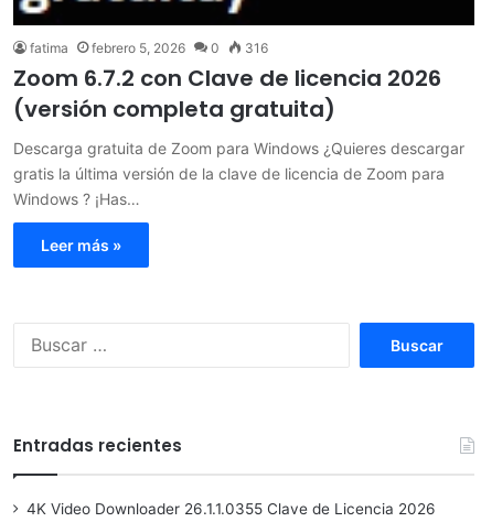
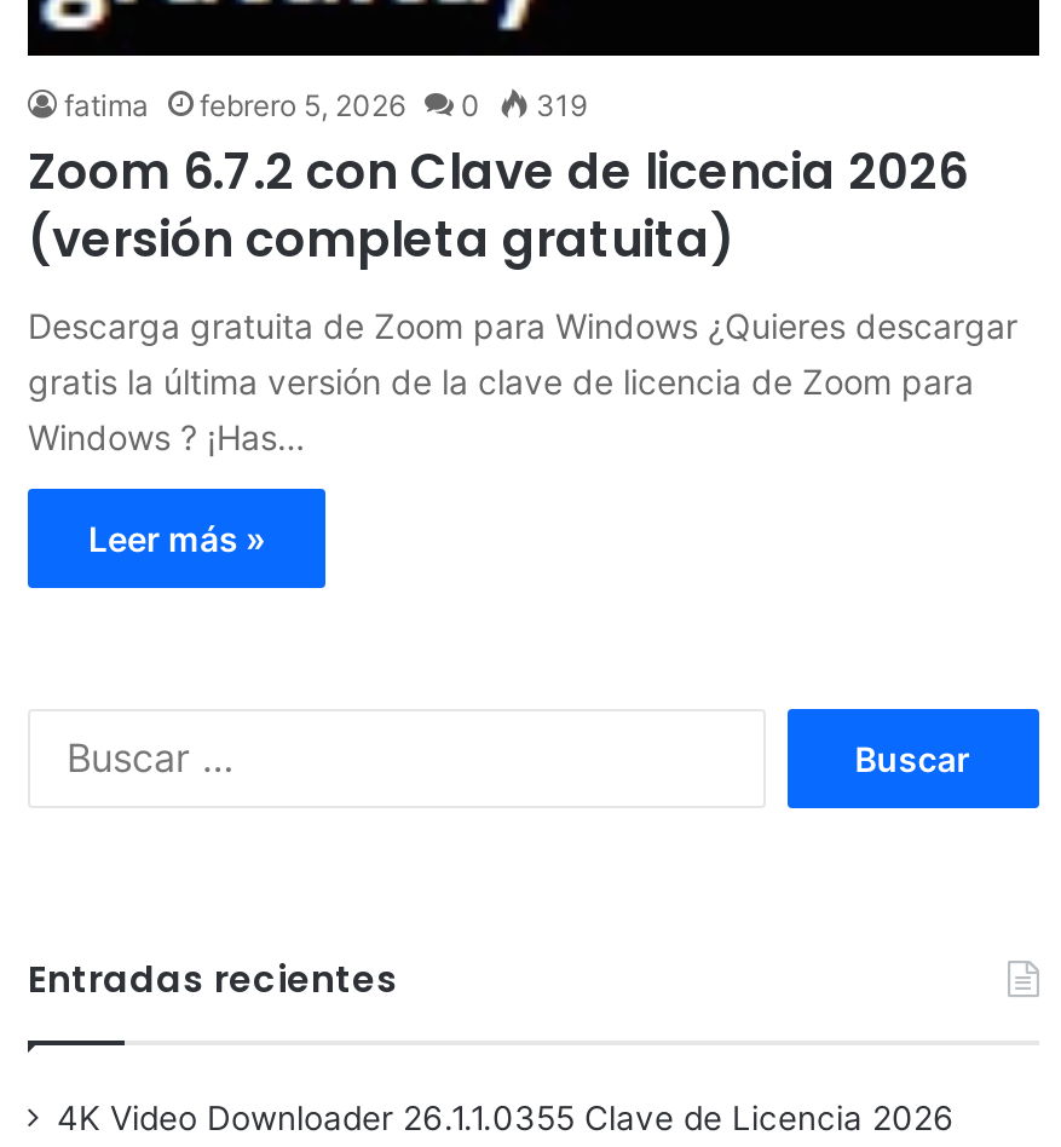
- fatima febrero 5, 2026 0 316
+ fatima febrero 5, 2026 0 319
